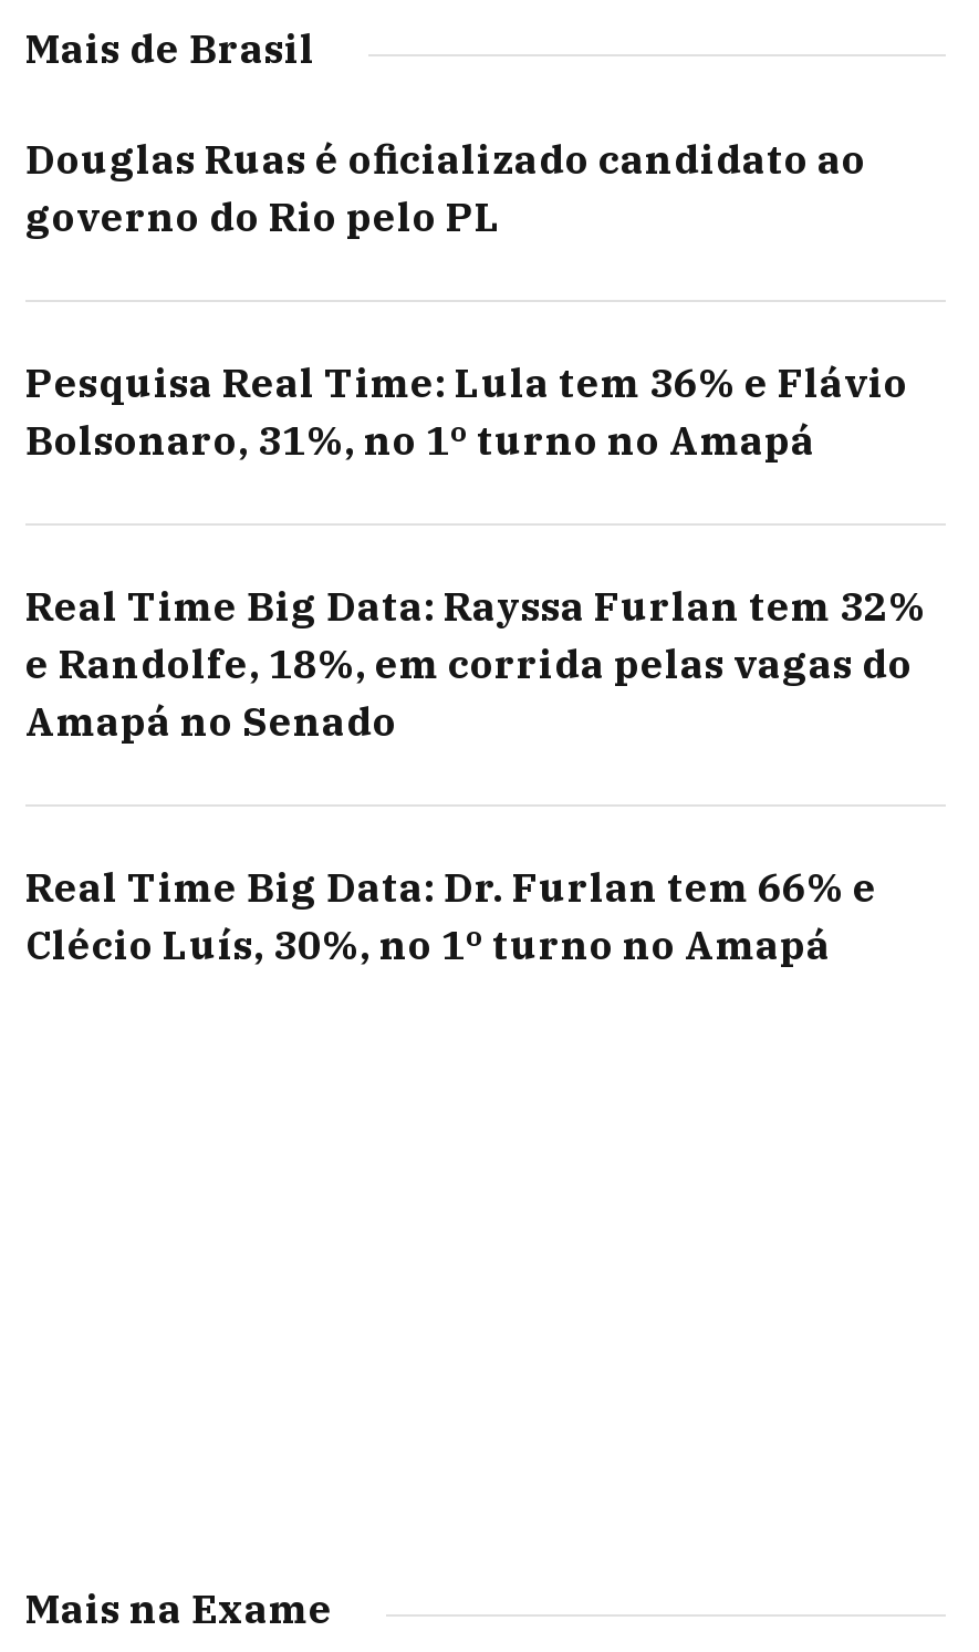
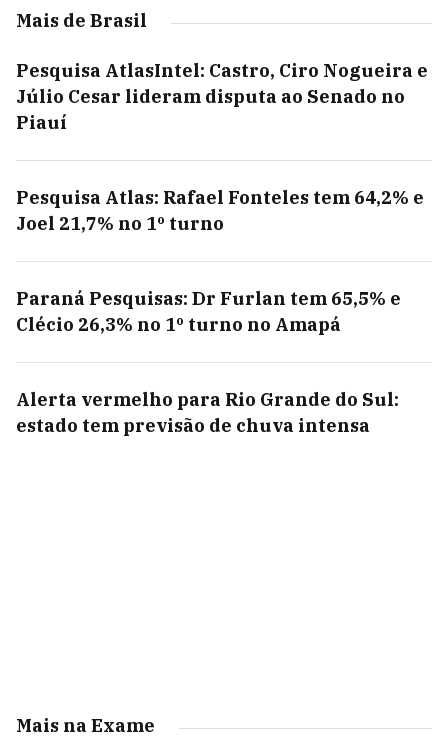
- Douglas Ruas é oficializado candidato ao
- governo do Rio pelo PL
+ Pesquisa AtlasIntel: Castro, Ciro Nogueira e
+ Júlio Cesar lideram disputa ao Senado no
+ Piauí

- Pesquisa Real Time: Lula tem 36% e Flávio
- Bolsonaro, 31%, no 1º turno no Amapá
+ Pesquisa Atlas: Rafael Fonteles tem 64,2% e
+ Joel 21,7% no 1º turno

- Real Time Big Data: Rayssa Furlan tem 32%
- e Randolfe, 18%, em corrida pelas vagas do
- Amapá no Senado
+ Paraná Pesquisas: Dr Furlan tem 65,5% e
+ Clécio 26,3% no 1º turno no Amapá

- Real Time Big Data: Dr. Furlan tem 66% e
- Clécio Luís, 30%, no 1º turno no Amapá
+ Alerta vermelho para Rio Grande do Sul:
+ estado tem previsão de chuva intensa
